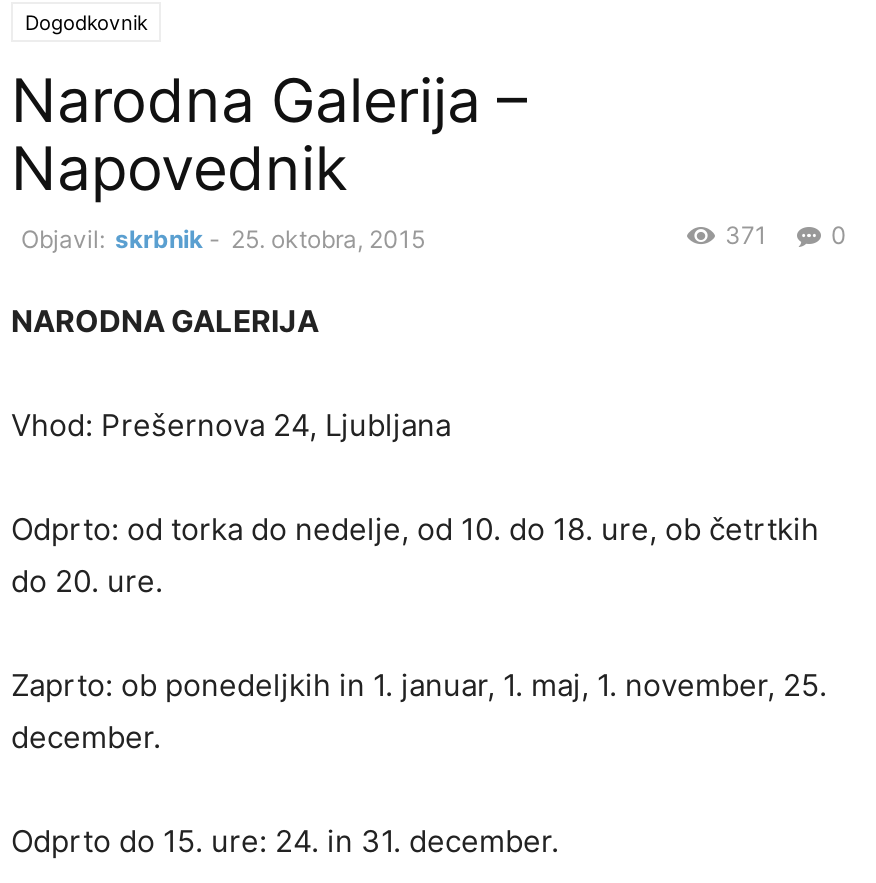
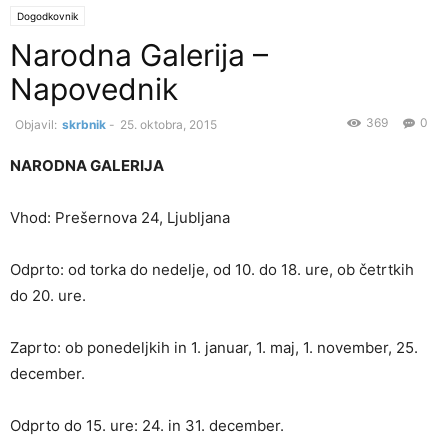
- 371
+ 369
